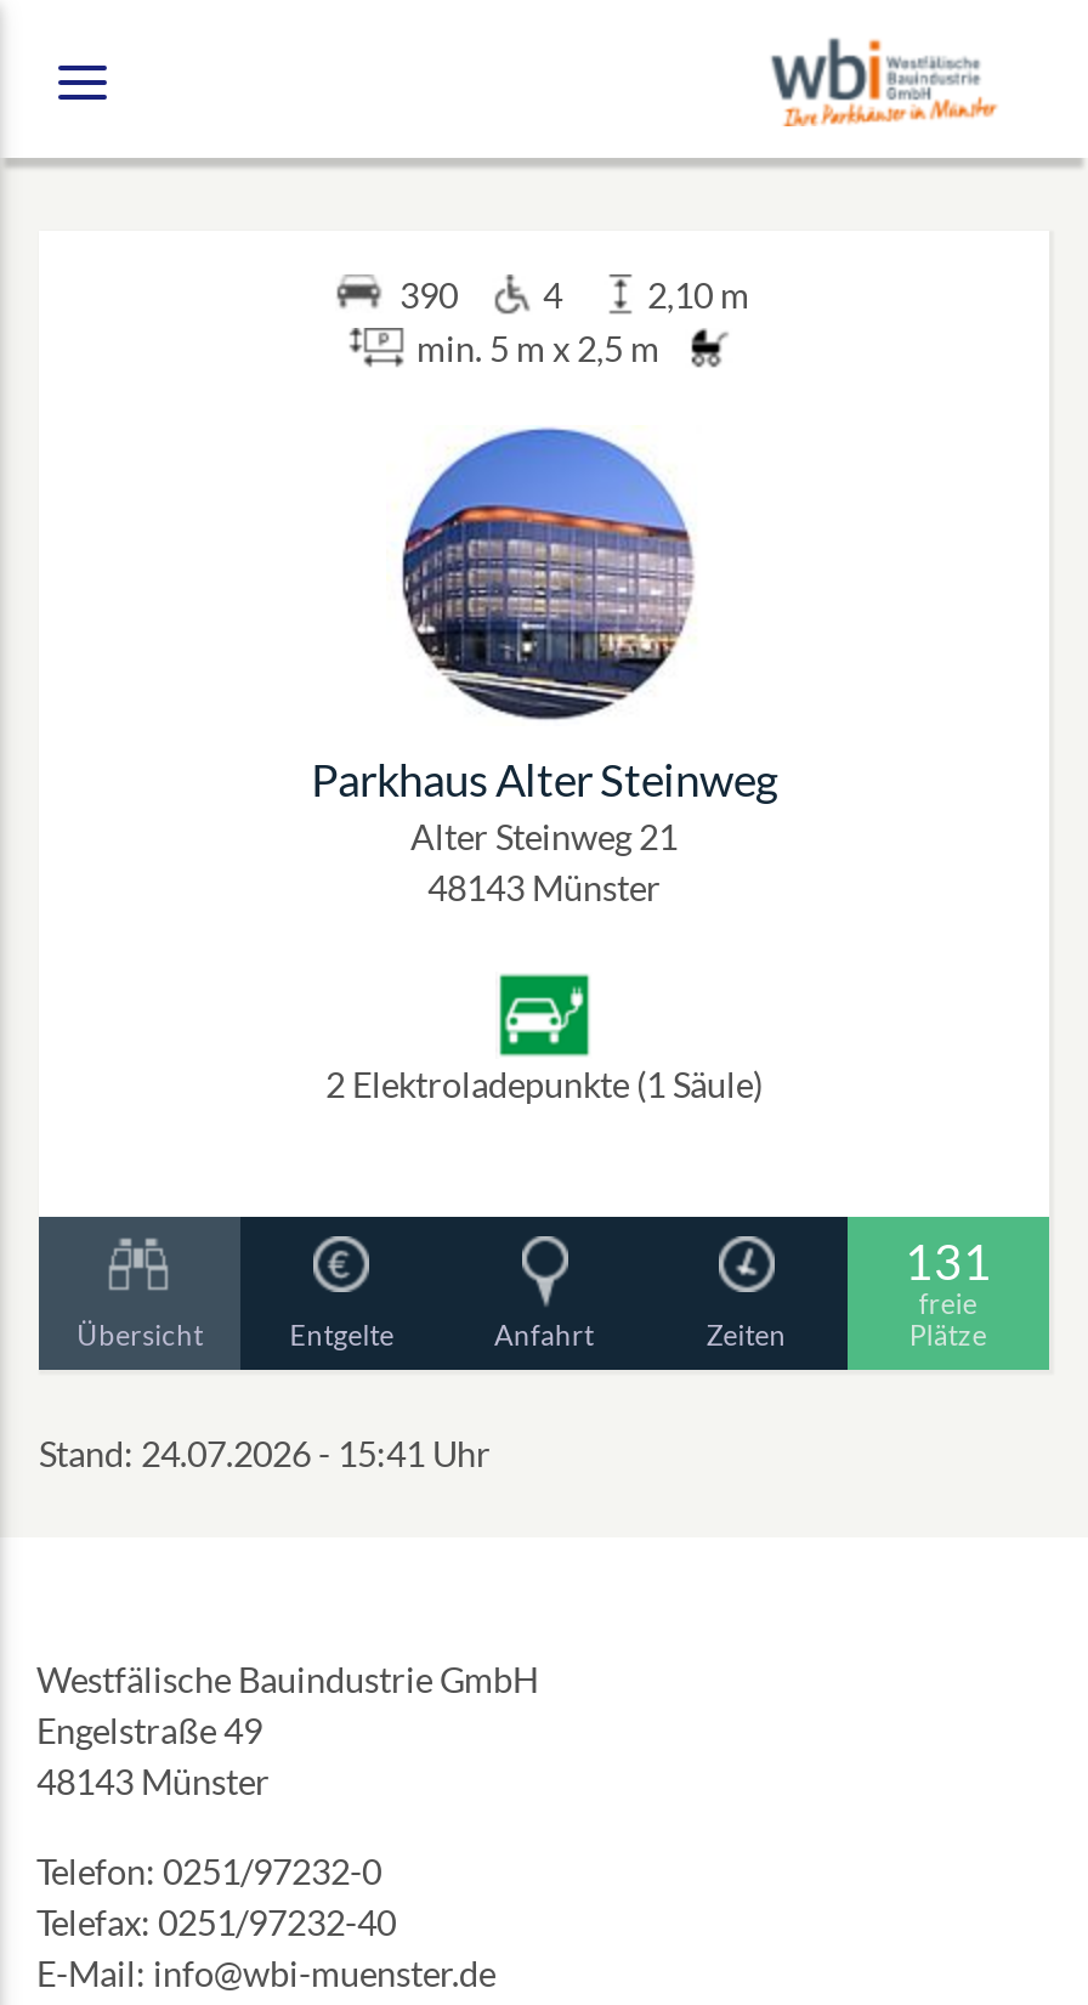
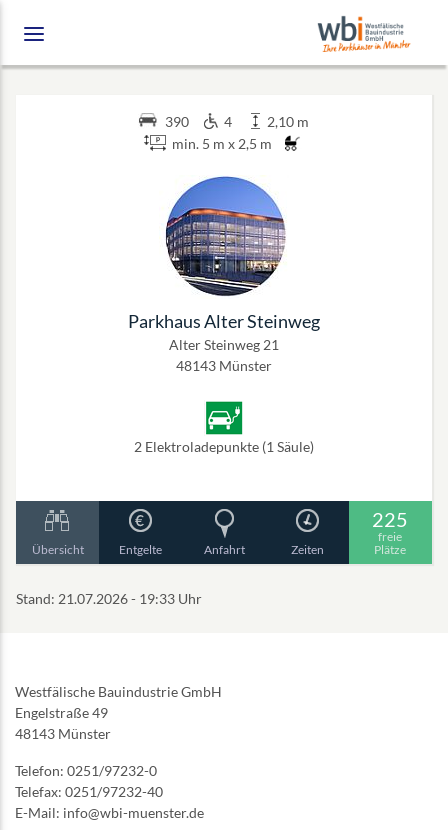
- 131
+ 225

- Stand: 24.07.2026 - 15:41 Uhr
+ Stand: 21.07.2026 - 19:33 Uhr
